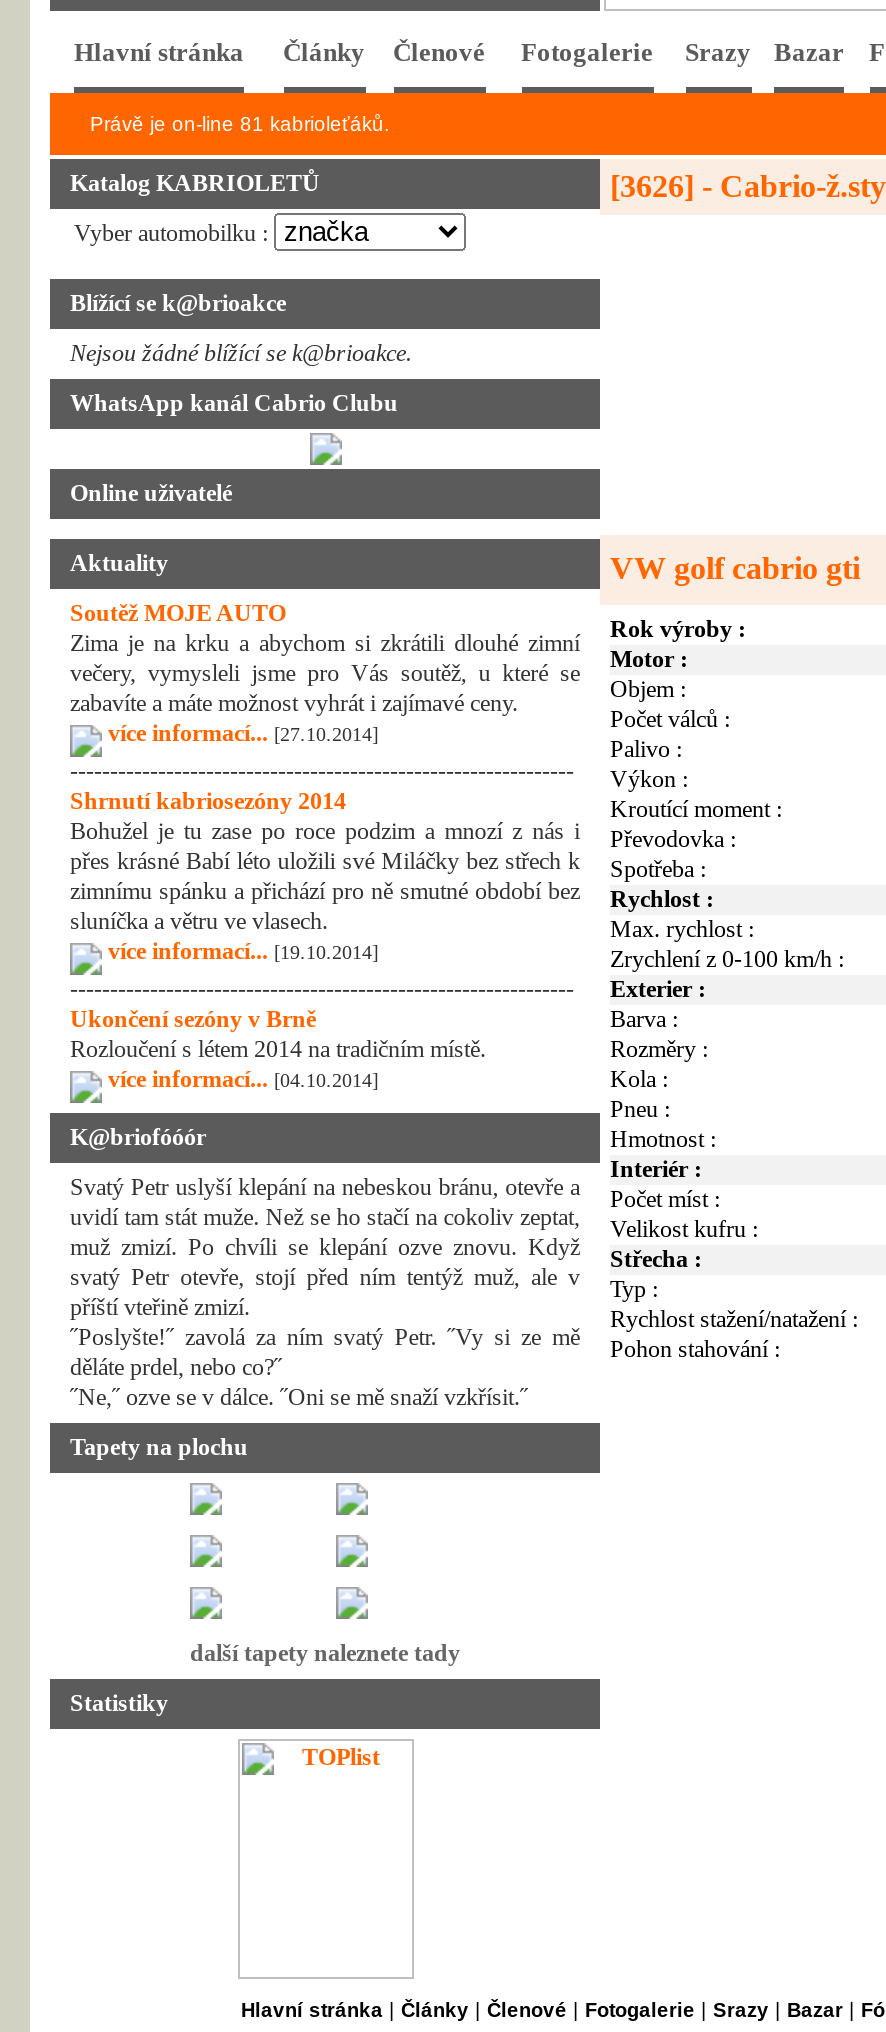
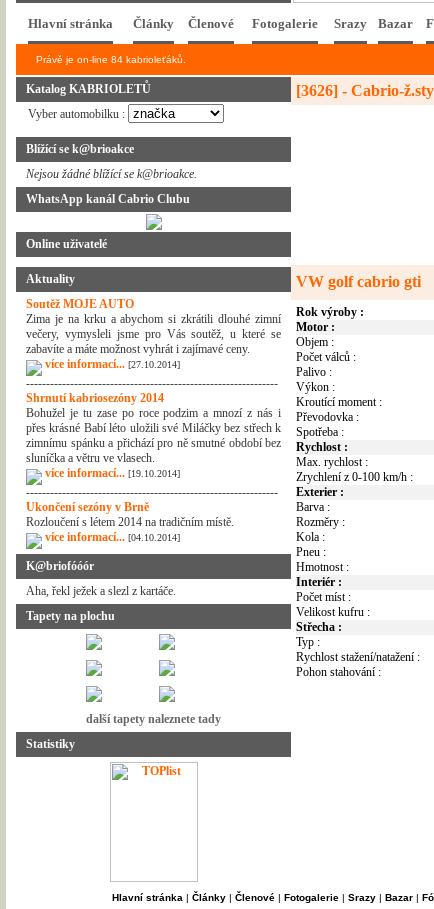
- Právě je on-line 81 kabrioleťáků.
+ Právě je on-line 84 kabrioleťáků.

- Svatý Petr uslyší klepání na nebeskou bránu, otevře a
- uvidí tam stát muže. Než se ho stačí na cokoliv zeptat,
- muž zmizí. Po chvíli se klepání ozve znovu. Když
- svatý Petr otevře, stojí před ním tentýž muž, ale v
- příští vteřině zmizí.
- ˝Poslyšte!˝ zavolá za ním svatý Petr. ˝Vy si ze mě
- děláte prdel, nebo co?˝
- ˝Ne,˝ ozve se v dálce. ˝Oni se mě snaží vzkřísit.˝
+ Aha, řekl ježek a slezl z kartáče.
